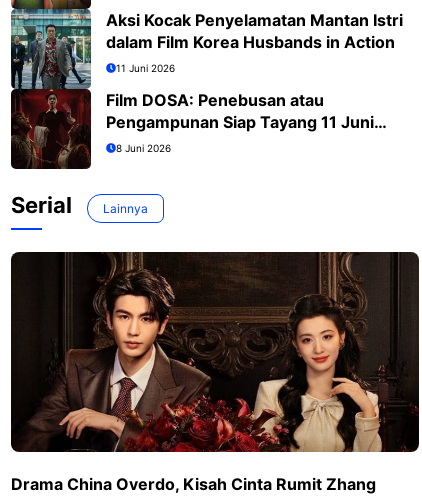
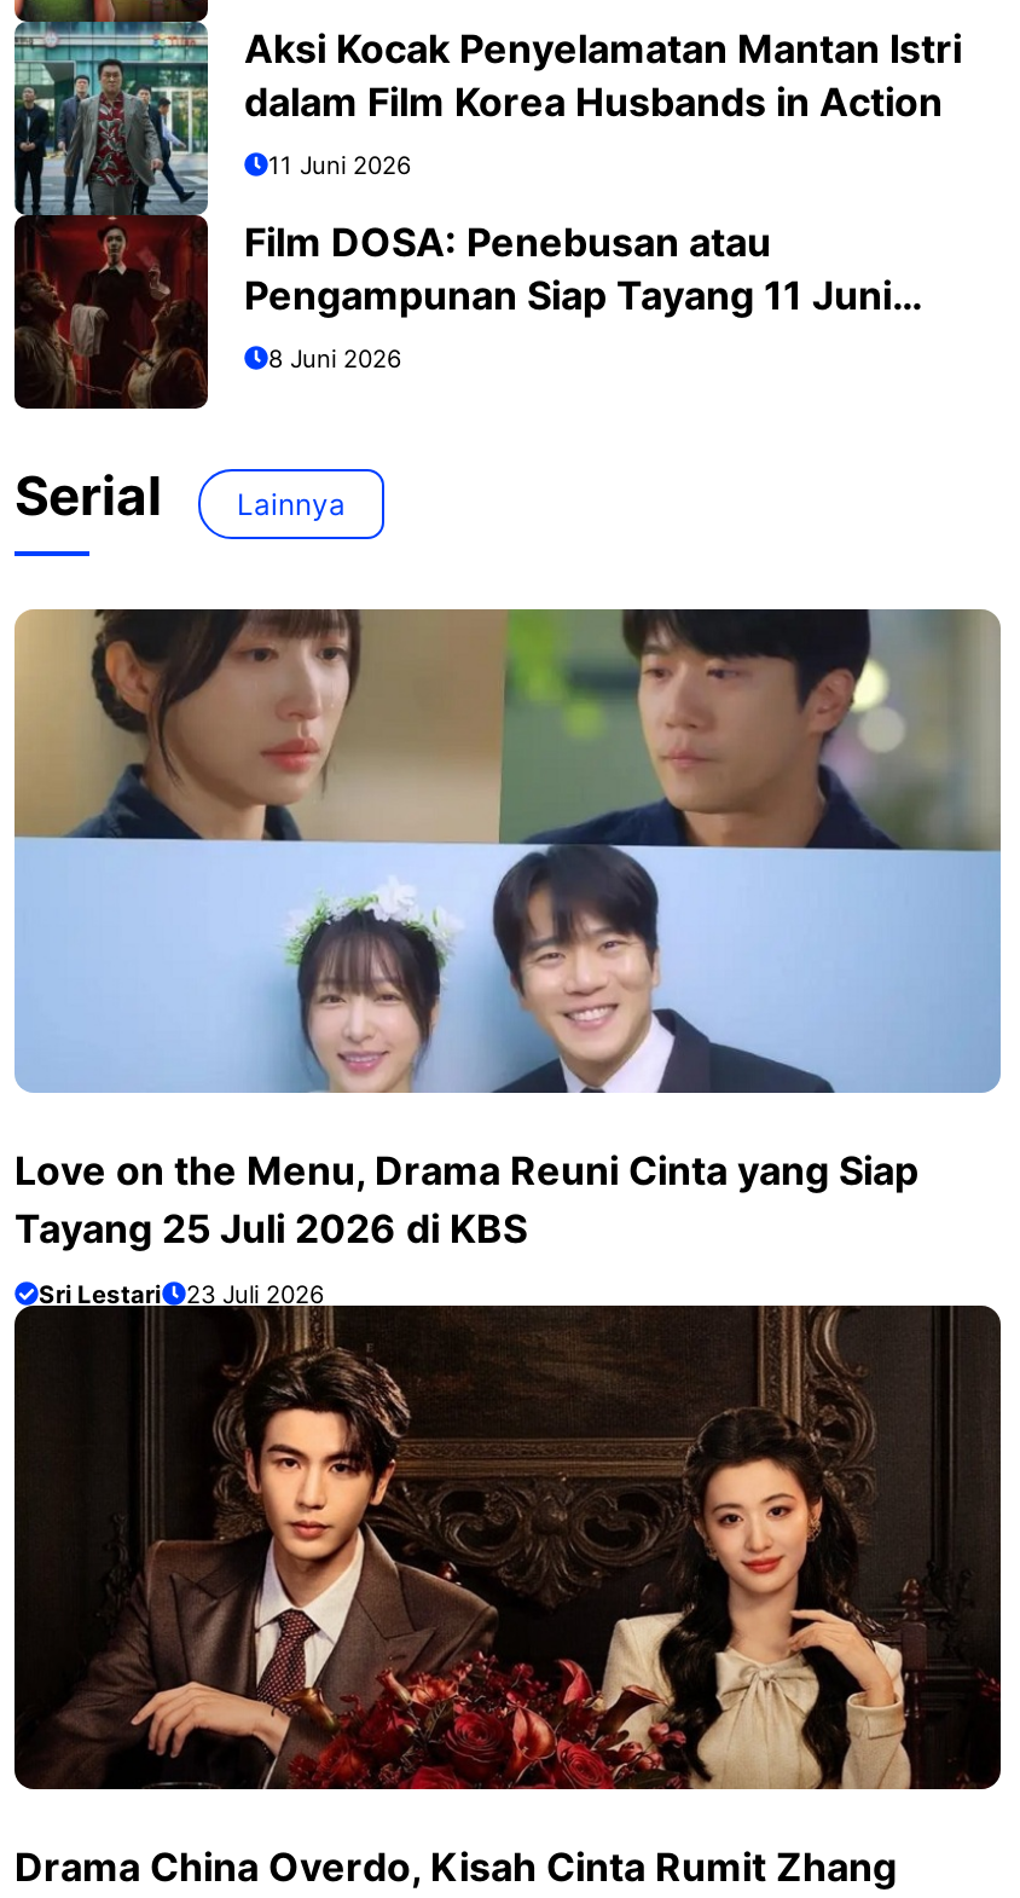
+ [image]
+ Love on the Menu, Drama Reuni Cinta yang Siap
+ Tayang 25 Juli 2026 di KBS
+ Sri Lestari
+ 23 Juli 2026
